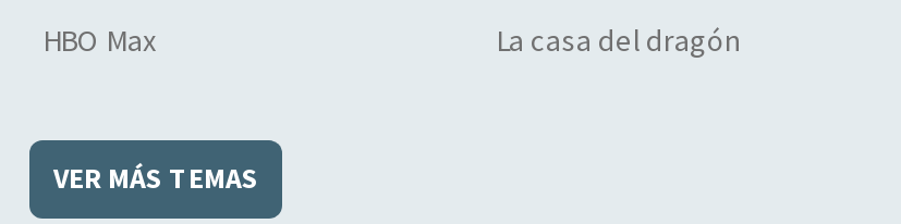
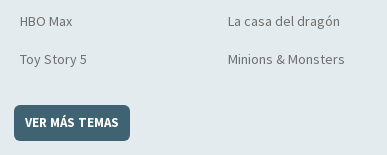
+ Toy Story 5
+ Minions & Monsters
